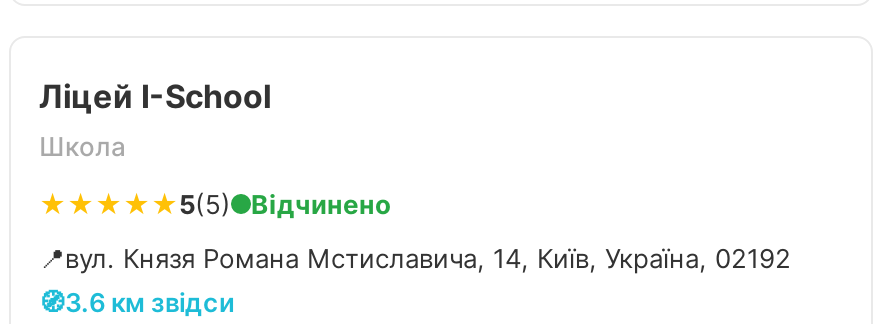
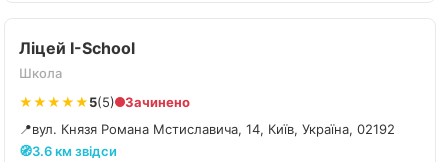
- Відчинено
+ Зачинено
